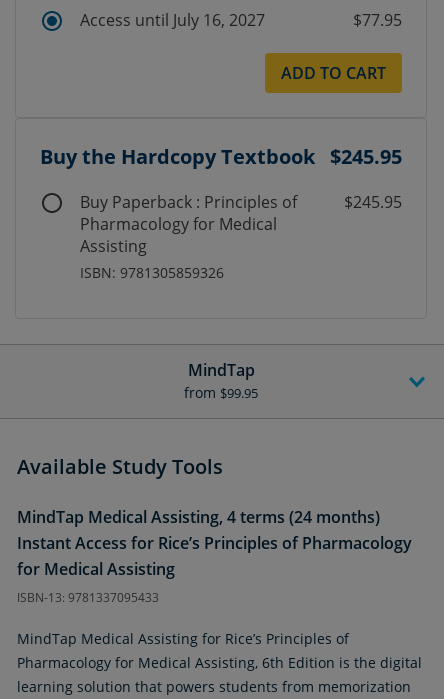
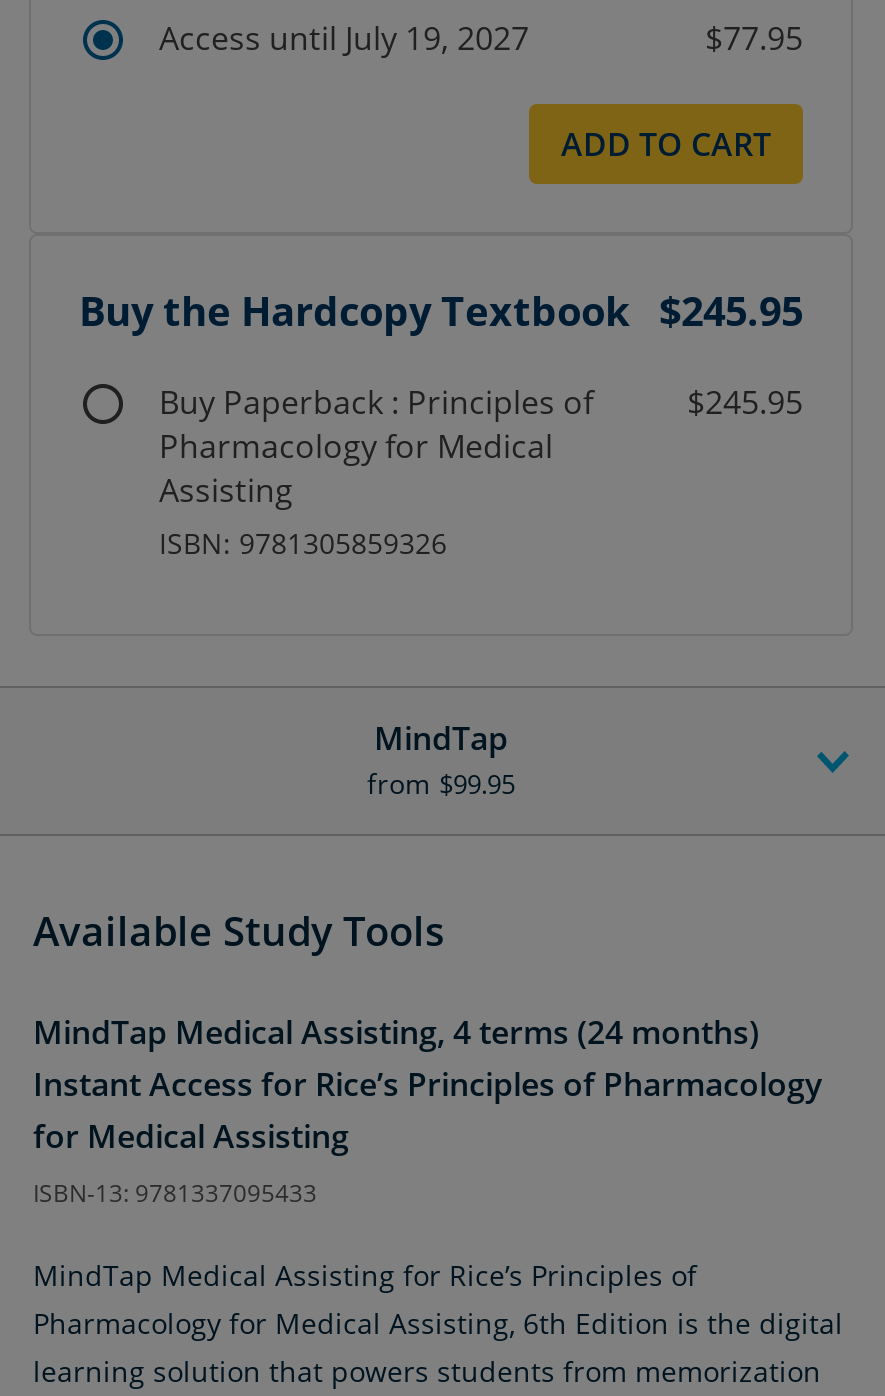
- Access until July 16, 2027
+ Access until July 19, 2027
